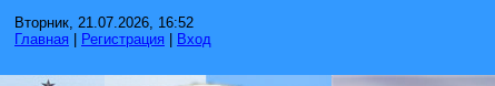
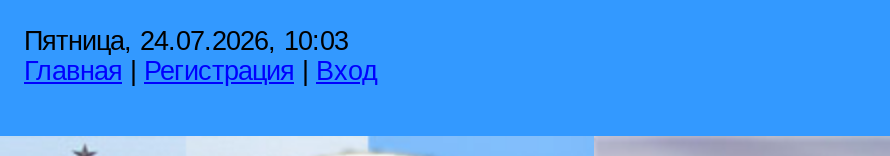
- Вторник, 21.07.2026, 16:52
+ Пятница, 24.07.2026, 10:03
